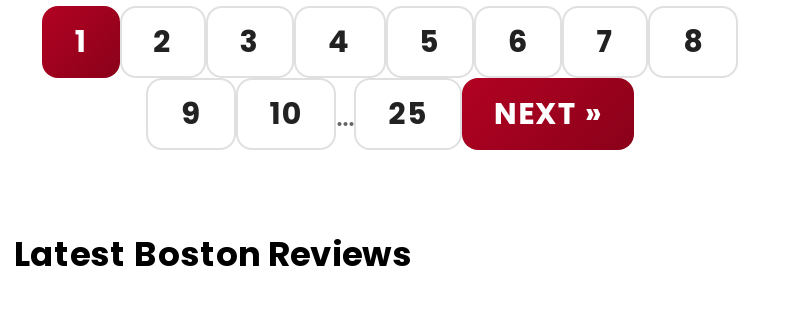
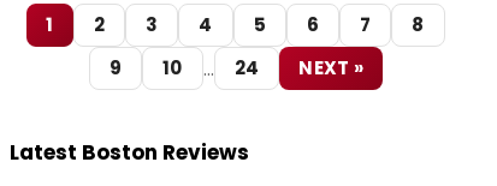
- 25
+ 24
